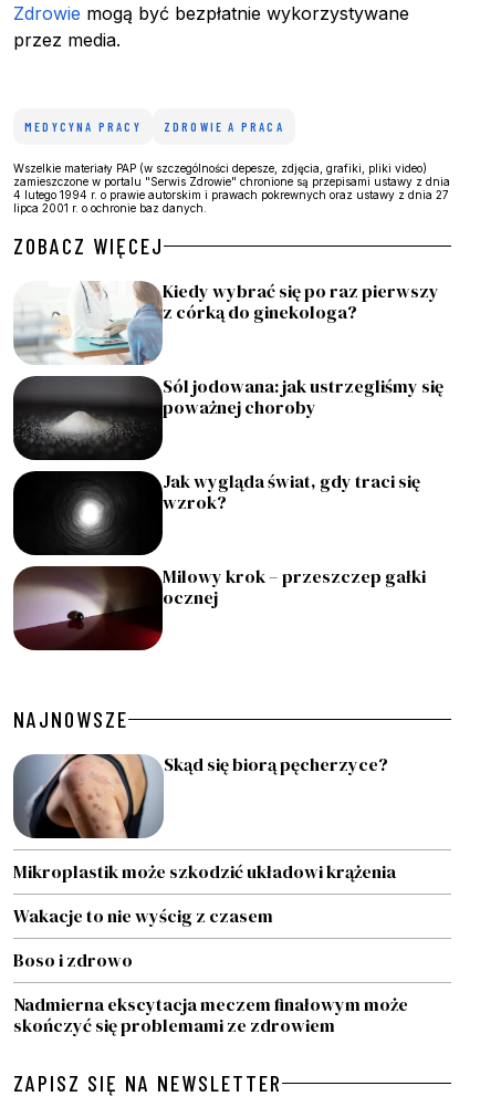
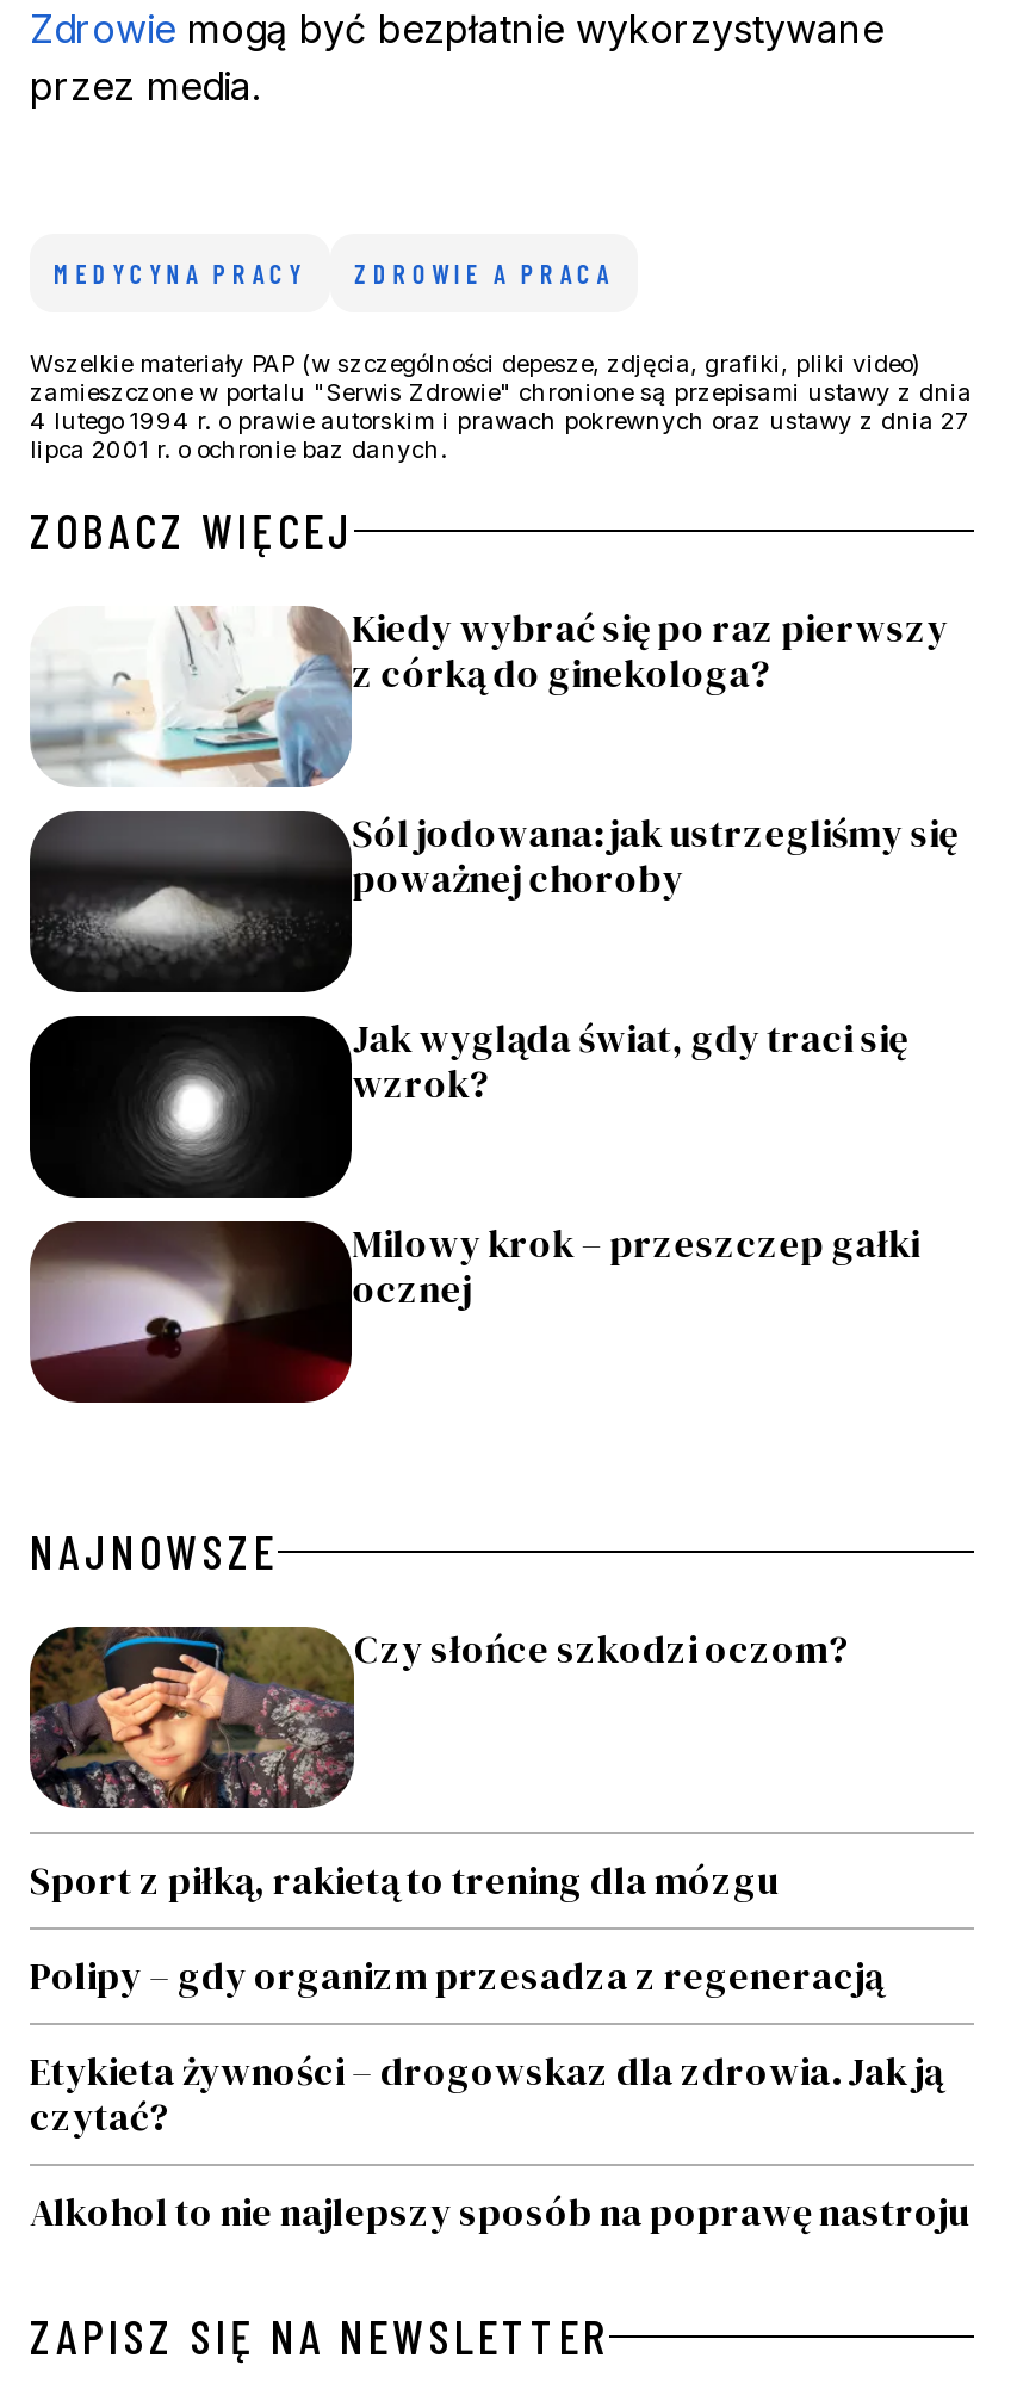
- [image]
- Skąd się biorą pęcherzyce?
+ [image]
+ Czy słońce szkodzi oczom?

- Mikroplastik może szkodzić układowi krążenia
+ Sport z piłką, rakietą to trening dla mózgu

- Wakacje to nie wyścig z czasem
+ Polipy – gdy organizm przesadza z regeneracją

- Boso i zdrowo
+ Etykieta żywności – drogowskaz dla zdrowia. Jak ją
+ czytać?

- Nadmierna ekscytacja meczem finałowym może
- skończyć się problemami ze zdrowiem
+ Alkohol to nie najlepszy sposób na poprawę nastroju
